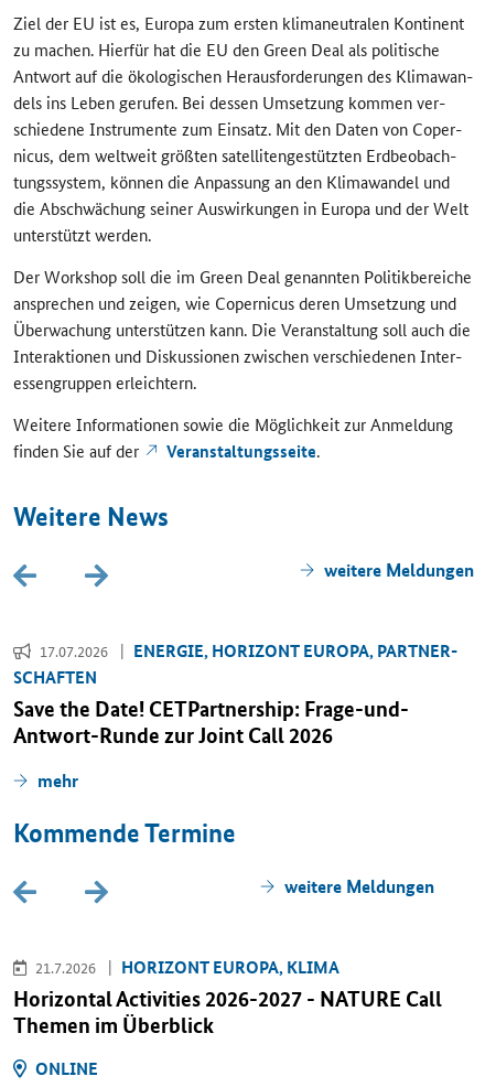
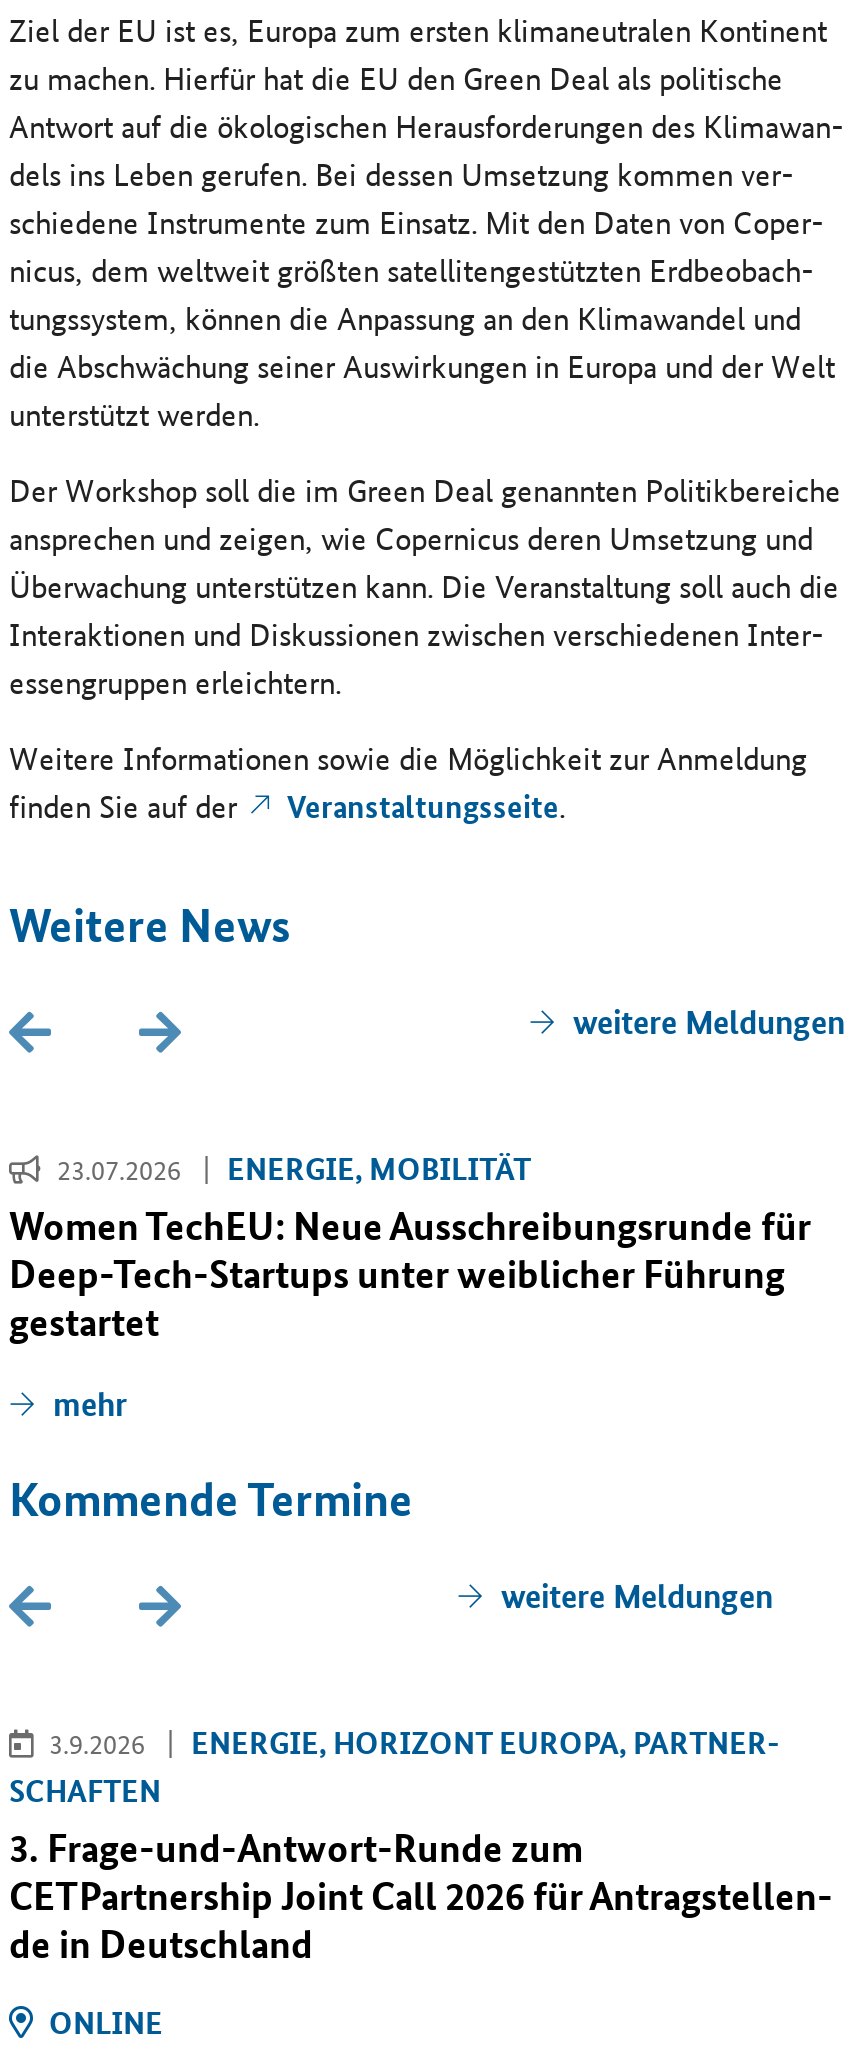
moved down: ENERGIE, HORIZONT EUROPA, PARTNER | SCHAFTEN

- 17.07.2026
- Save the Date! CETPartnership: Frage-und-
- Antwort-Runde zurJoint Call2026
+ 23.07.2026
+ ENERGIE, MOBILITÄT
+ Women TechEU: Neue Ausschreibungsrunde für
+ Deep-Tech-Startups unter weiblicher Führung
+ gestartet

- 21.7.2026
- HORIZONT EUROPA, KLIMA
- Horizontal Activities 2026-2027 - NATURE Call
- Themen im Überblick
+ 3.9.2026
+ 3. Frage-und-Antwort-Runde zum
+ CETPartnership Joint Call 2026 für Antragstellen
+ de in Deutschland
